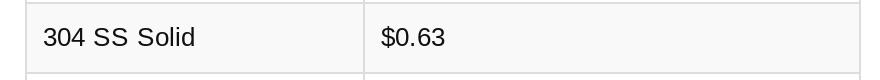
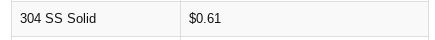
- $0.63
+ $0.61
